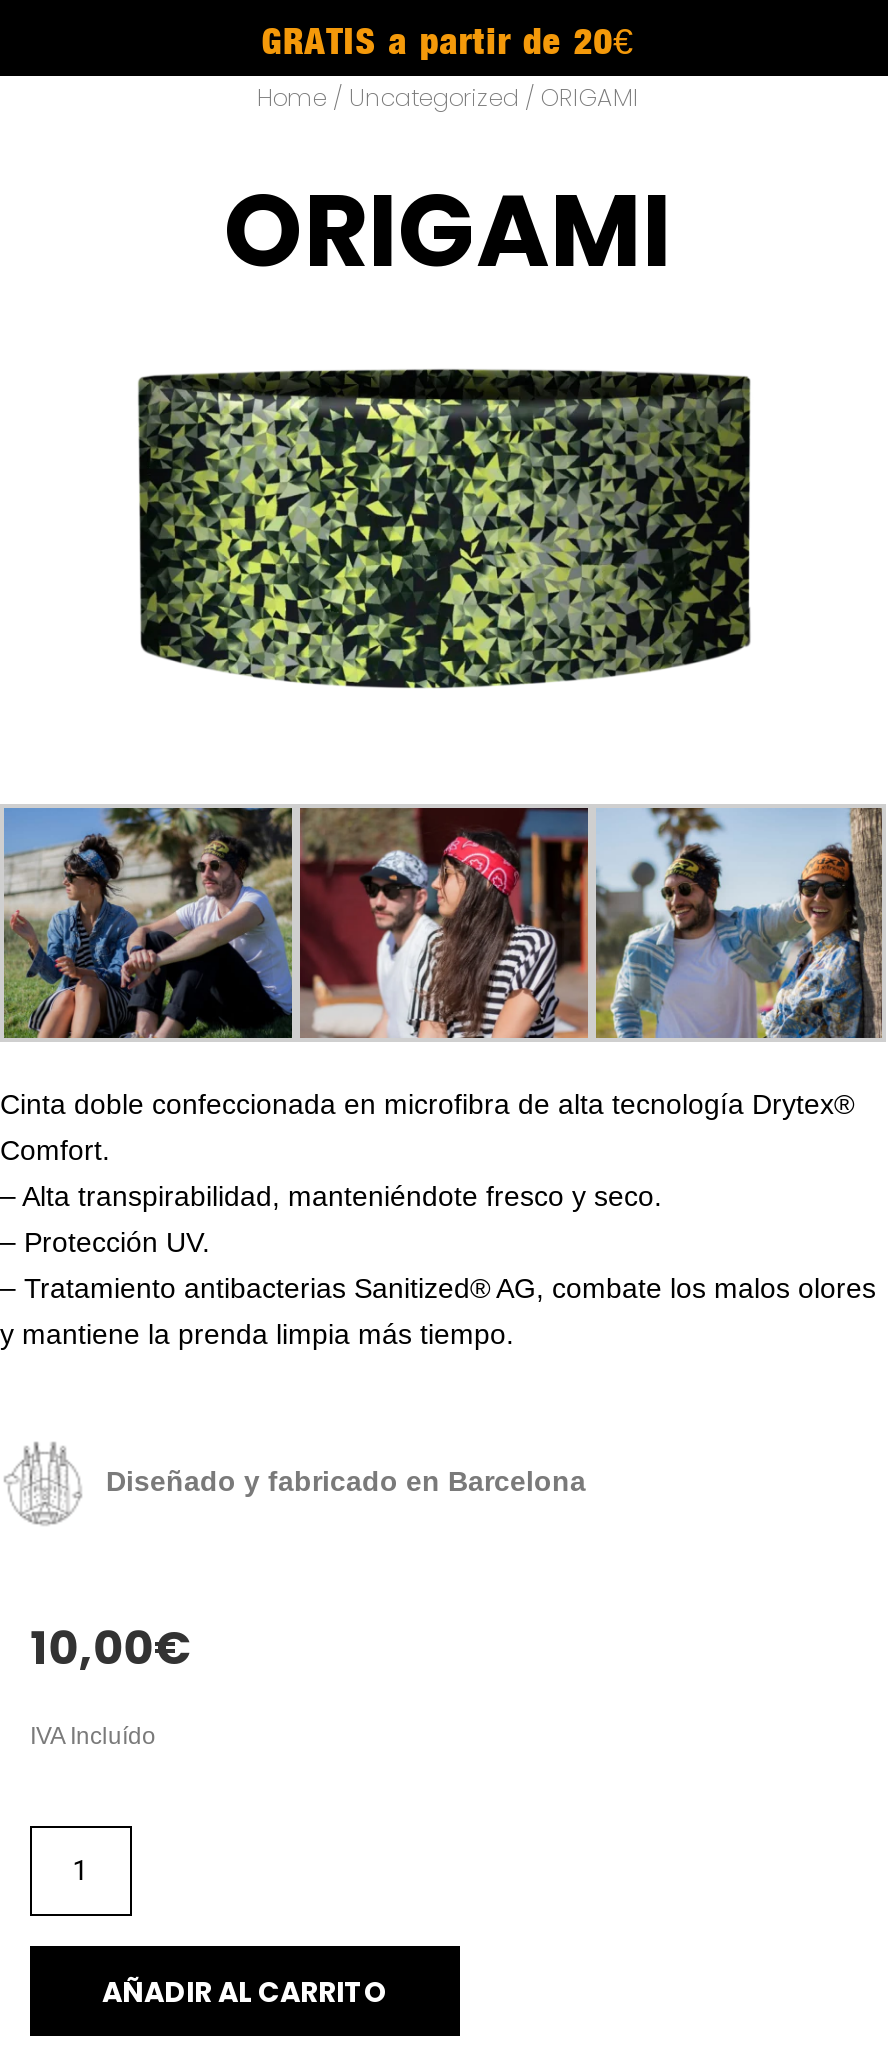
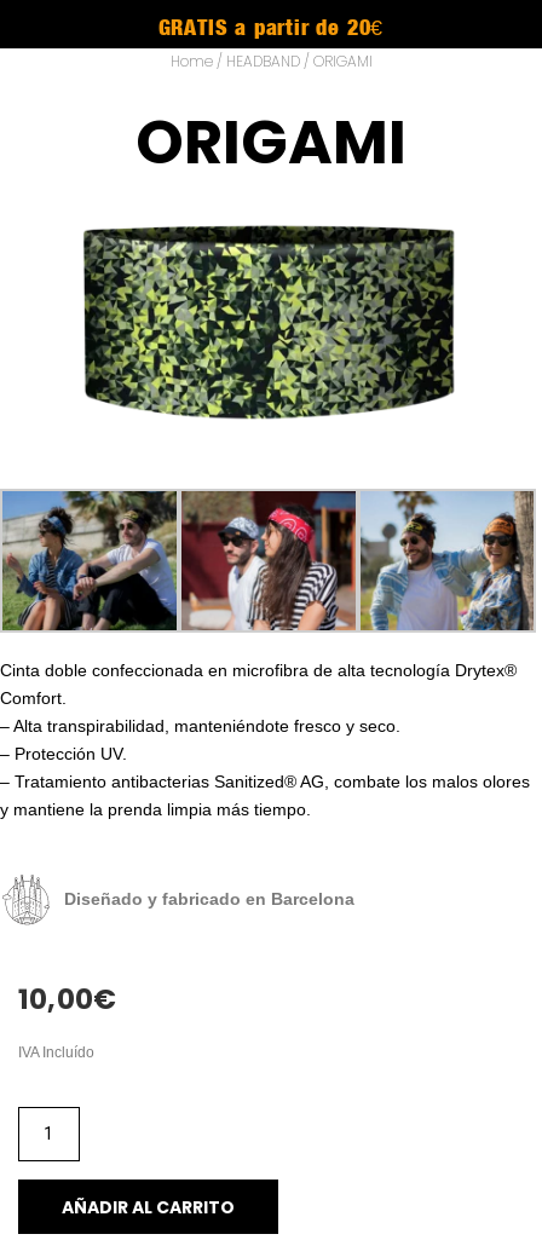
- Home / Uncategorized / ORIGAMI
+ Home / HEADBAND / ORIGAMI
